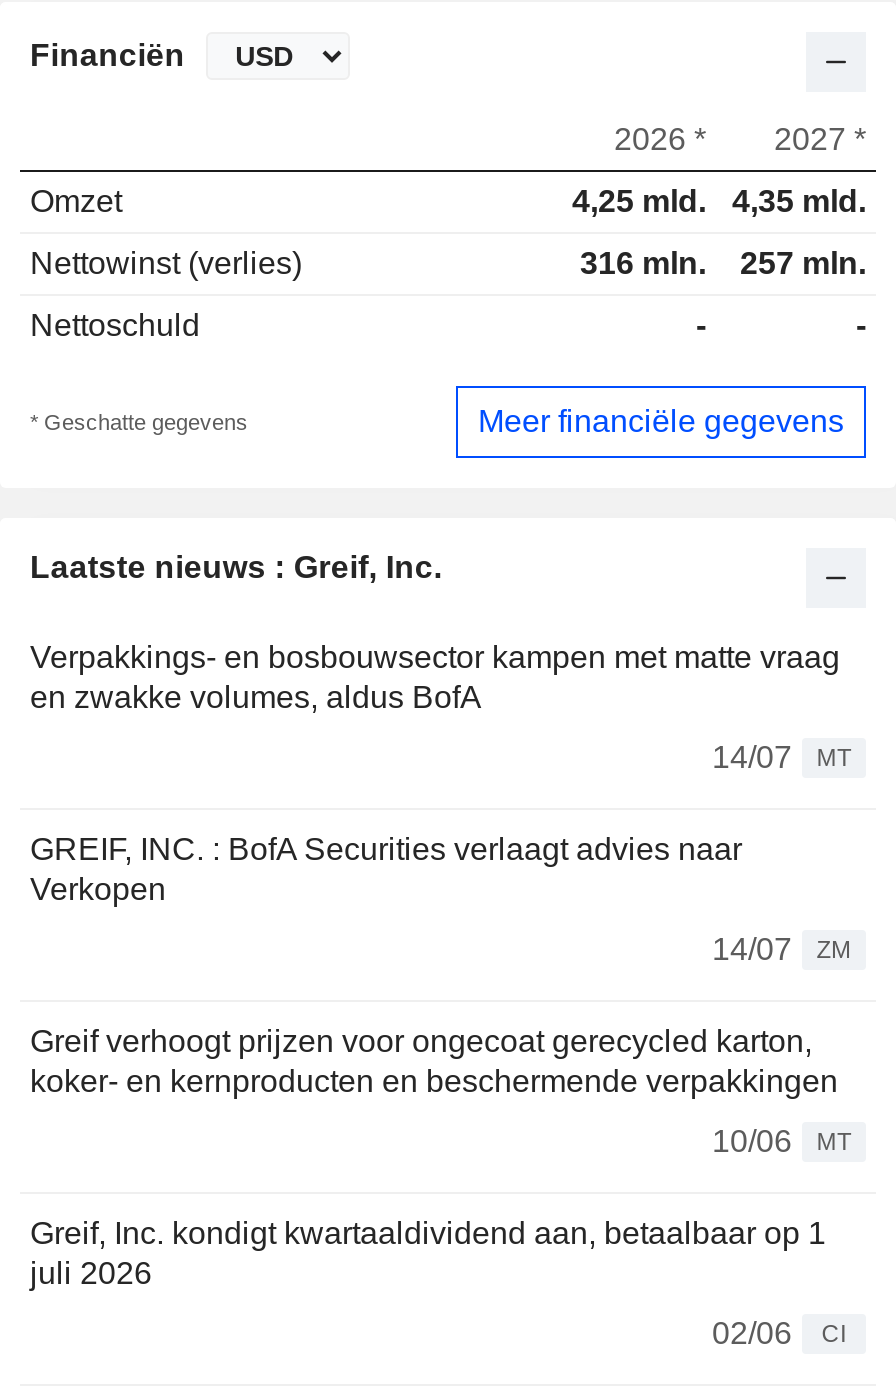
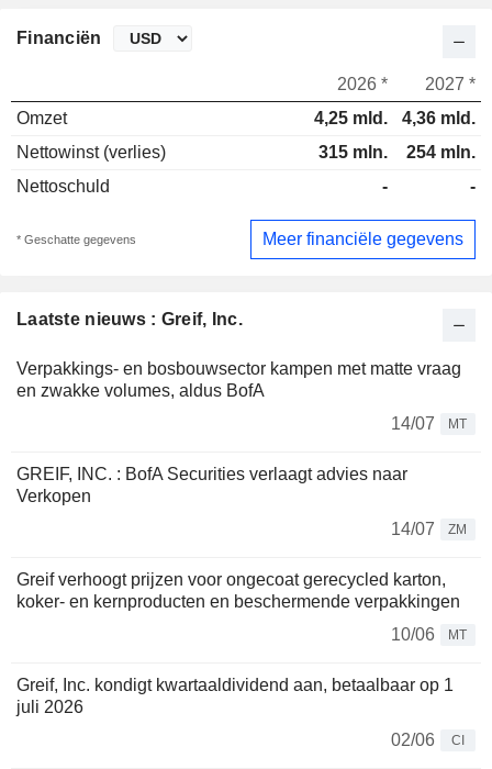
- 4,25 mld. 4,35 mld.
+ 4,25 mld. 4,36 mld.

- 316 mln.
+ 315 mln.

- 257 mln.
+ 254 mln.
